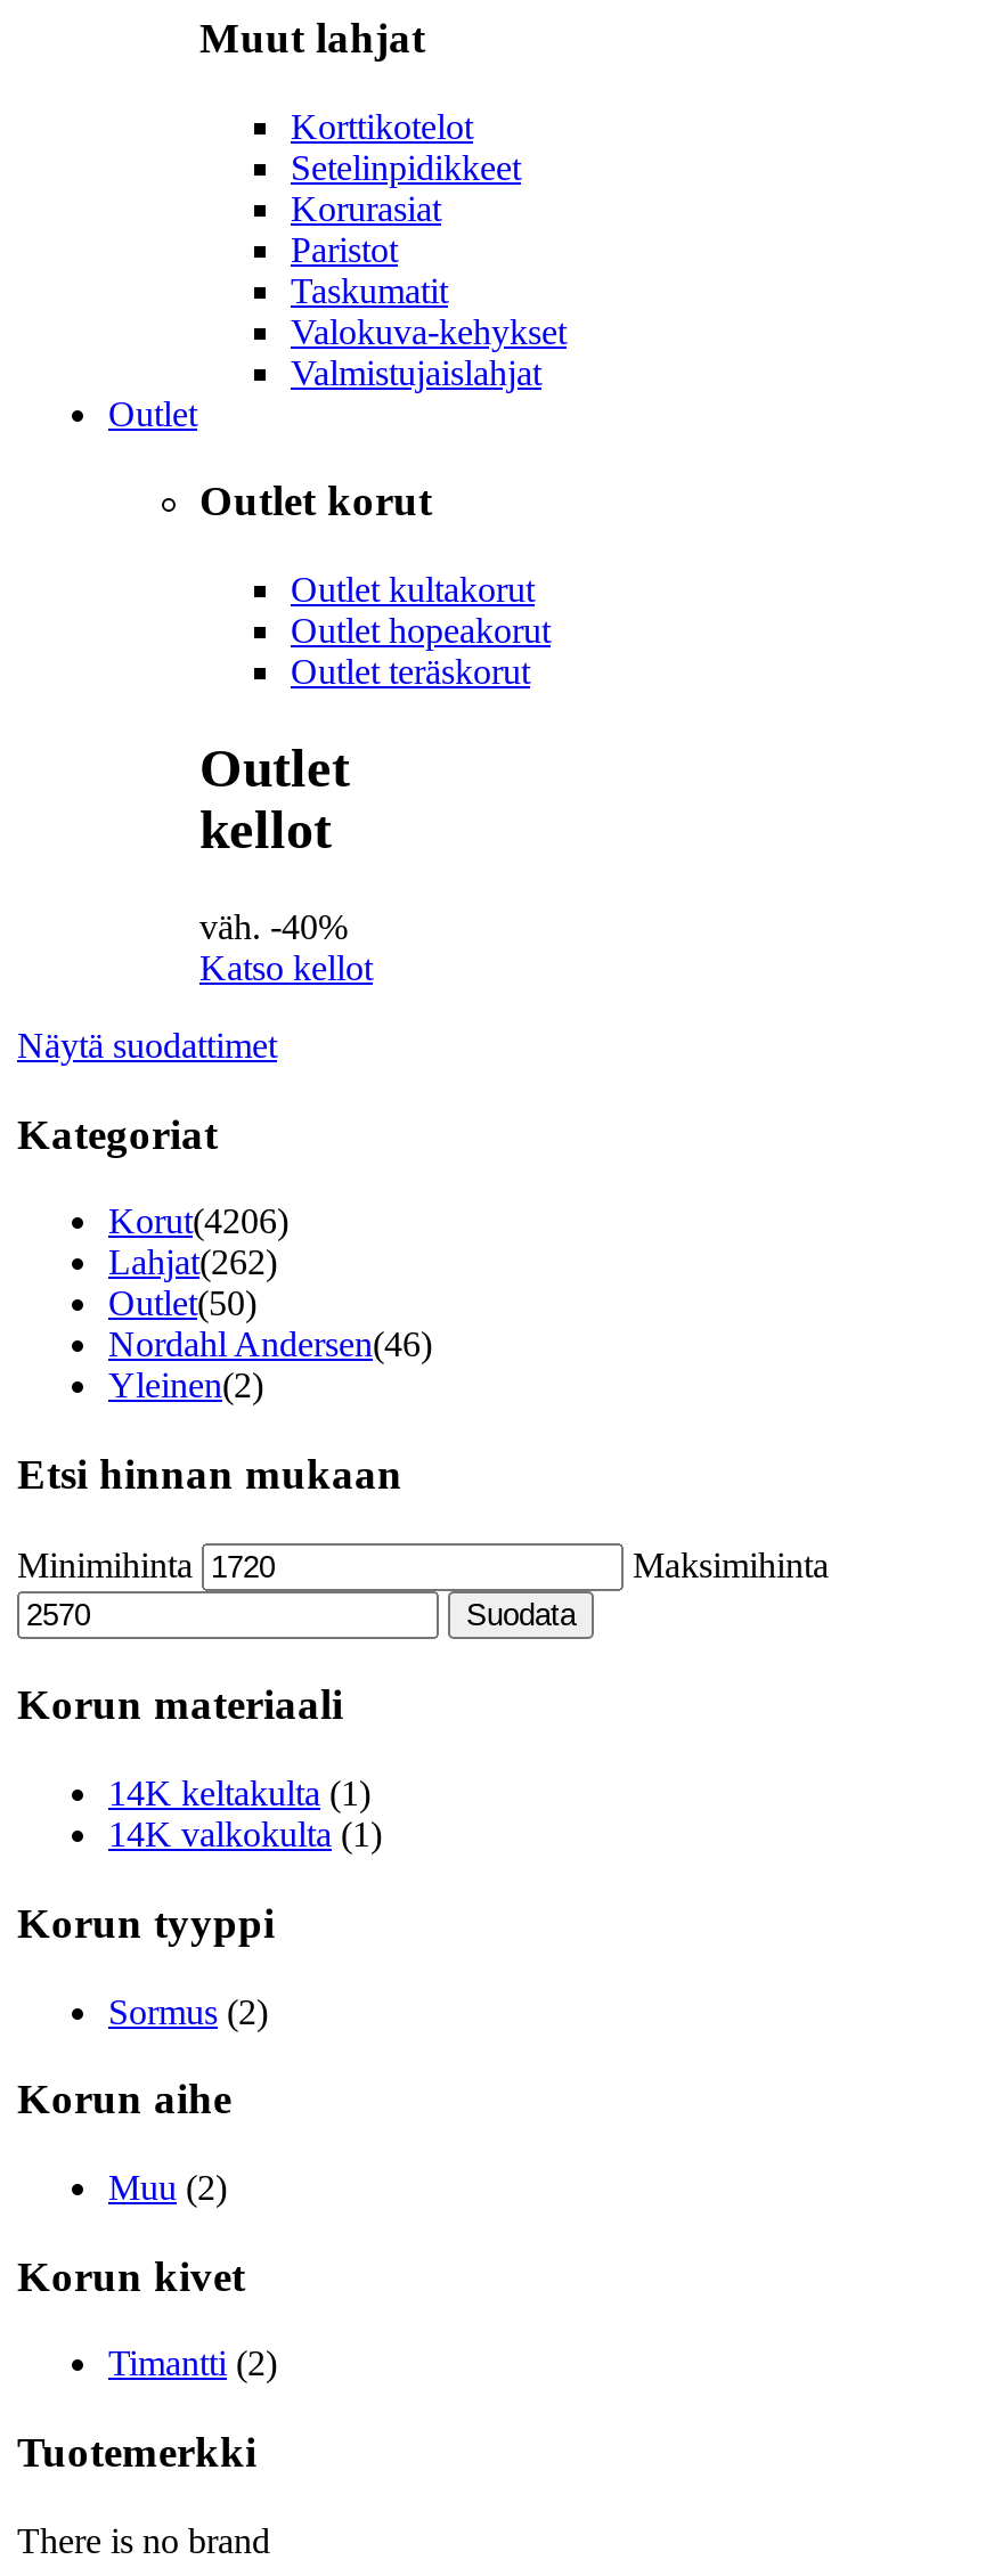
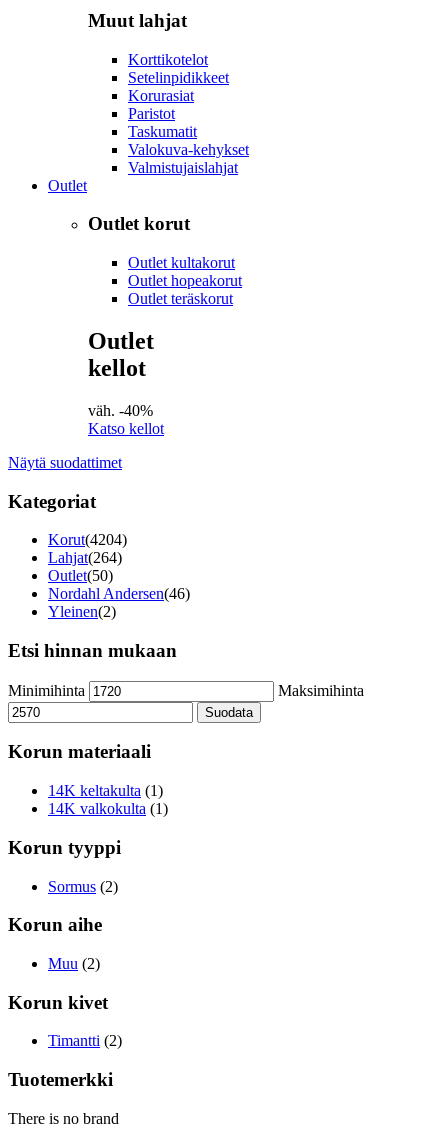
- Korut(4206)
+ Korut(4204)

- Lahjat(262)
+ Lahjat(264)
